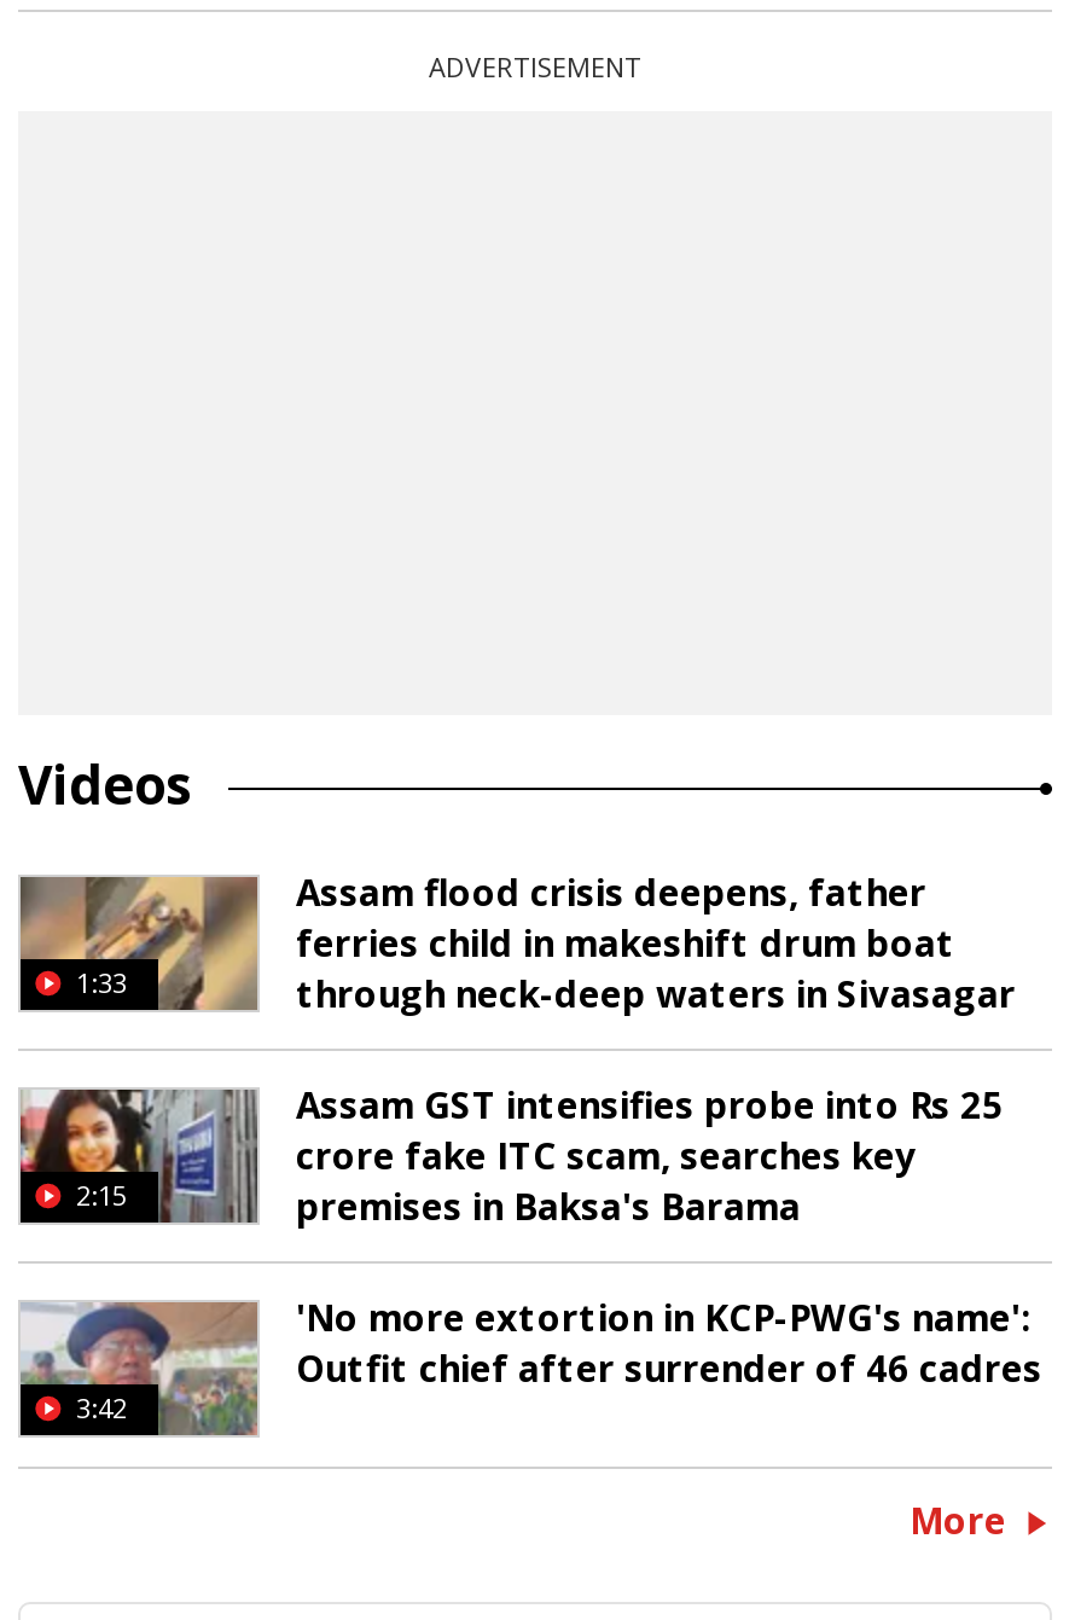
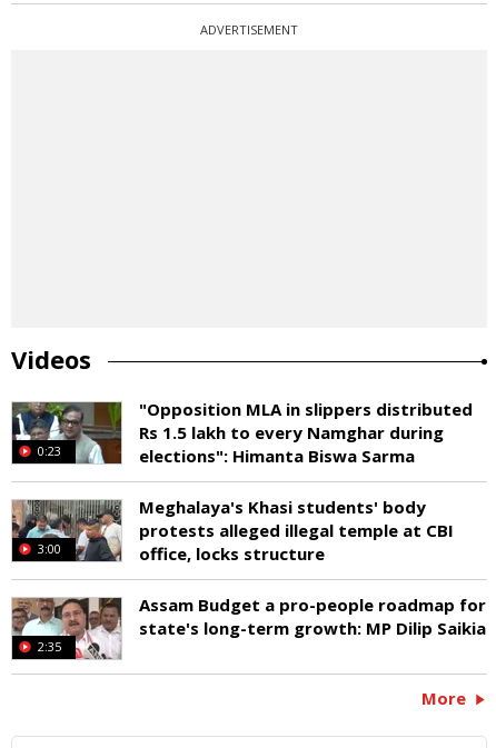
- [image]
- 1:33
+ [image]
+ 0:23

- Assam flood crisis deepens, father
- ferries child in makeshift drum boat
- through neck-deep waters in Sivasagar
+ "Opposition MLA in slippers distributed
+ Rs 1.5 lakh to every Namghar during
+ elections": Himanta Biswa Sarma

- [image]
- 2:15
+ [image]
+ 3:00

- Assam GST intensifies probe into Rs 25
- crore fake ITC scam, searches key
- premises in Baksa's Barama
+ Meghalaya's Khasi students' body
+ protests alleged illegal temple at CBI
+ office, locks structure

- [image]
- 3:42
+ [image]
+ 2:35

- 'No more extortion in KCP-PWG's name':
- Outfit chief after surrender of 46 cadres
+ Assam Budget a pro-people roadmap for
+ state's long-term growth: MP Dilip Saikia
